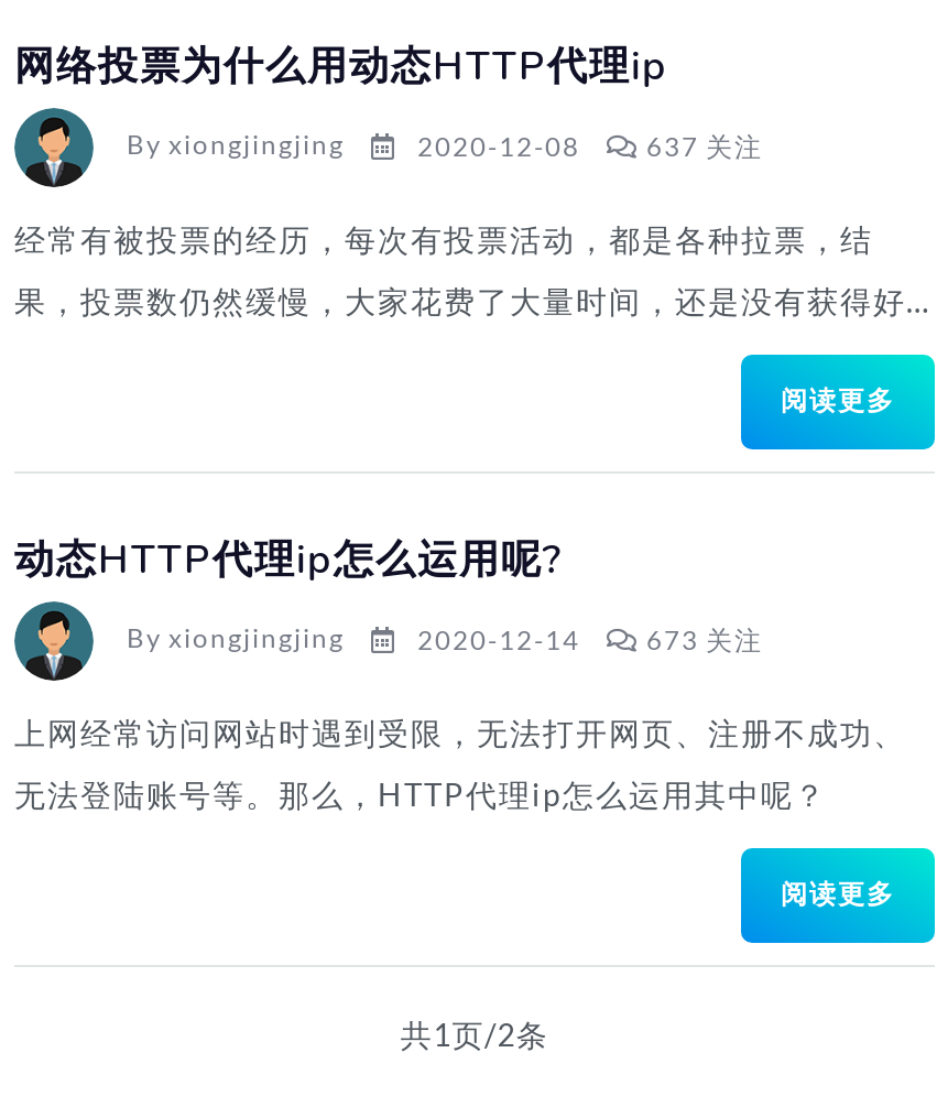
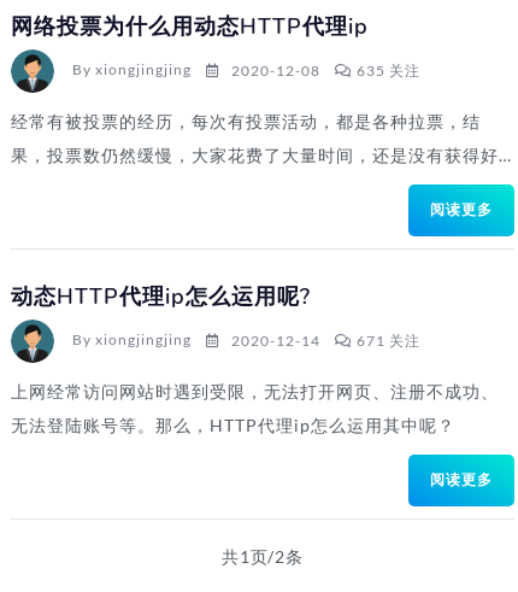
- By xiongjingjing 2020-12-08 637 关注
+ By xiongjingjing 2020-12-08 635 关注

- By xiongjingjing 2020-12-14 673 关注
+ By xiongjingjing 2020-12-14 671 关注
